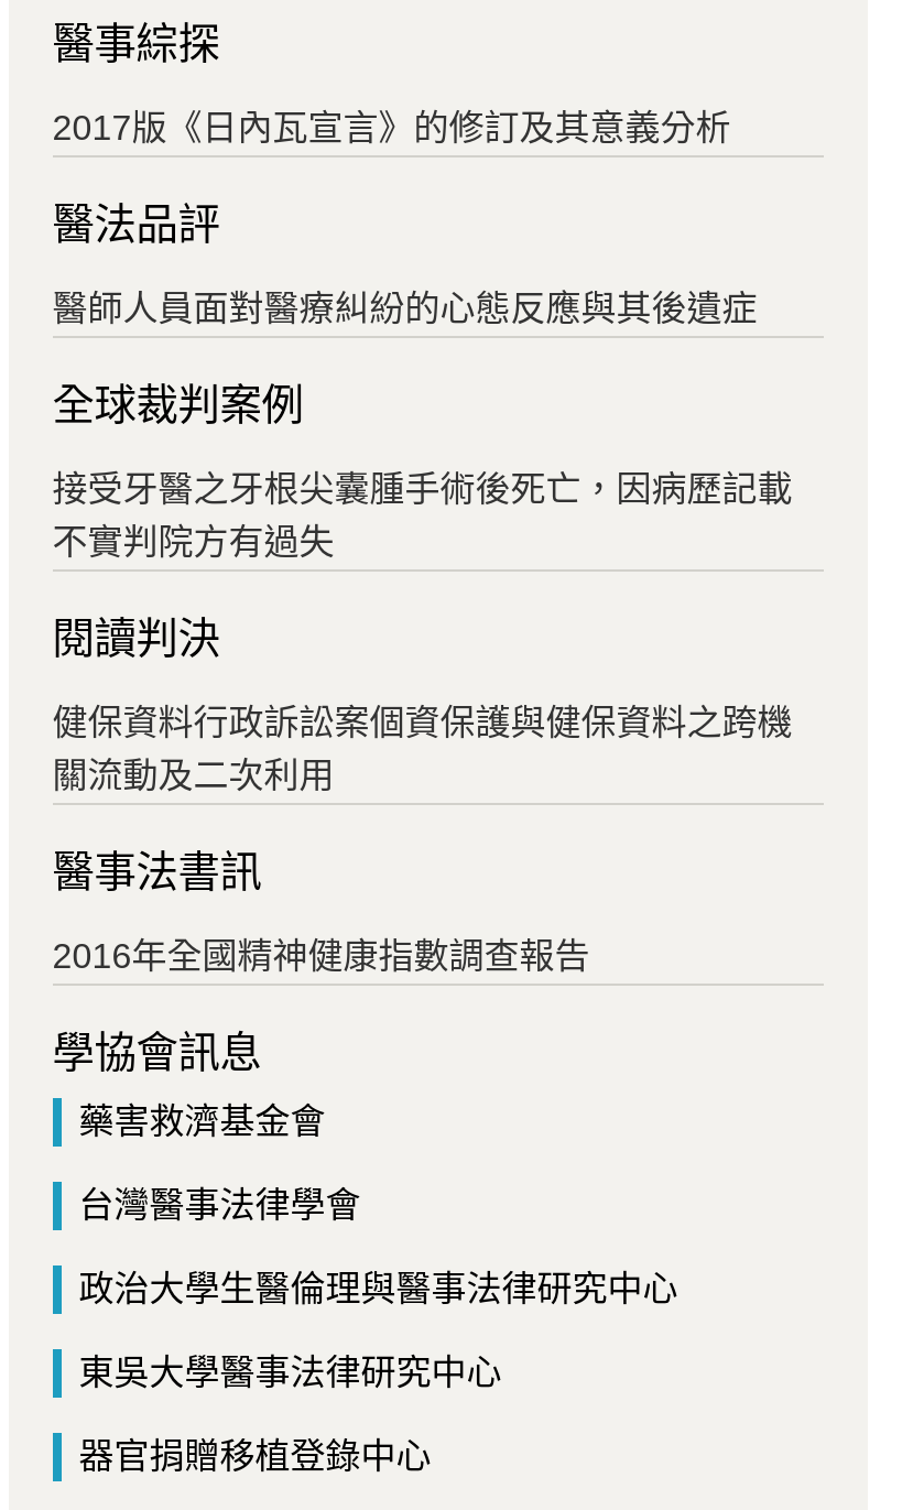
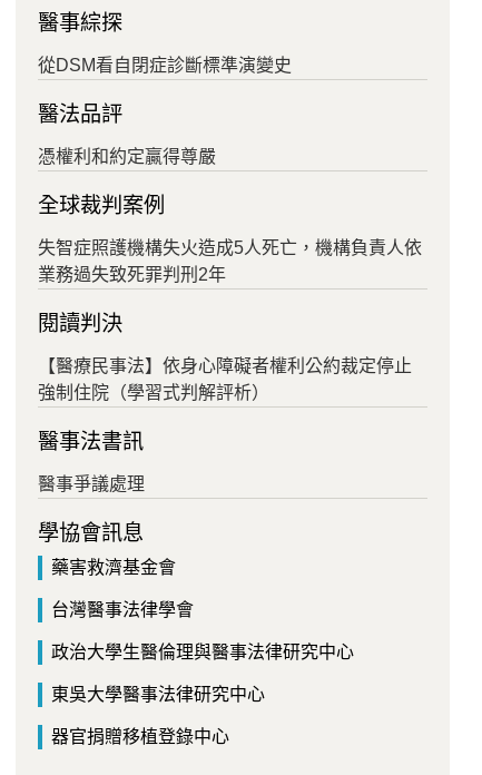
- 2017版《日內瓦宣言》的修訂及其意義分析
+ 從DSM看自閉症診斷標準演變史

- 醫師人員面對醫療糾紛的心態反應與其後遺症
+ 憑權利和約定贏得尊嚴

- 接受牙醫之牙根尖囊腫手術後死亡，因病歷記載
- 不實判院方有過失
+ 失智症照護機構失火造成5人死亡，機構負責人依
+ 業務過失致死罪判刑2年

- 健保資料行政訴訟案個資保護與健保資料之跨機
- 關流動及二次利用
+ 【醫療民事法】依身心障礙者權利公約裁定停止
+ 強制住院（學習式判解評析）

- 2016年全國精神健康指數調查報告
+ 醫事爭議處理
